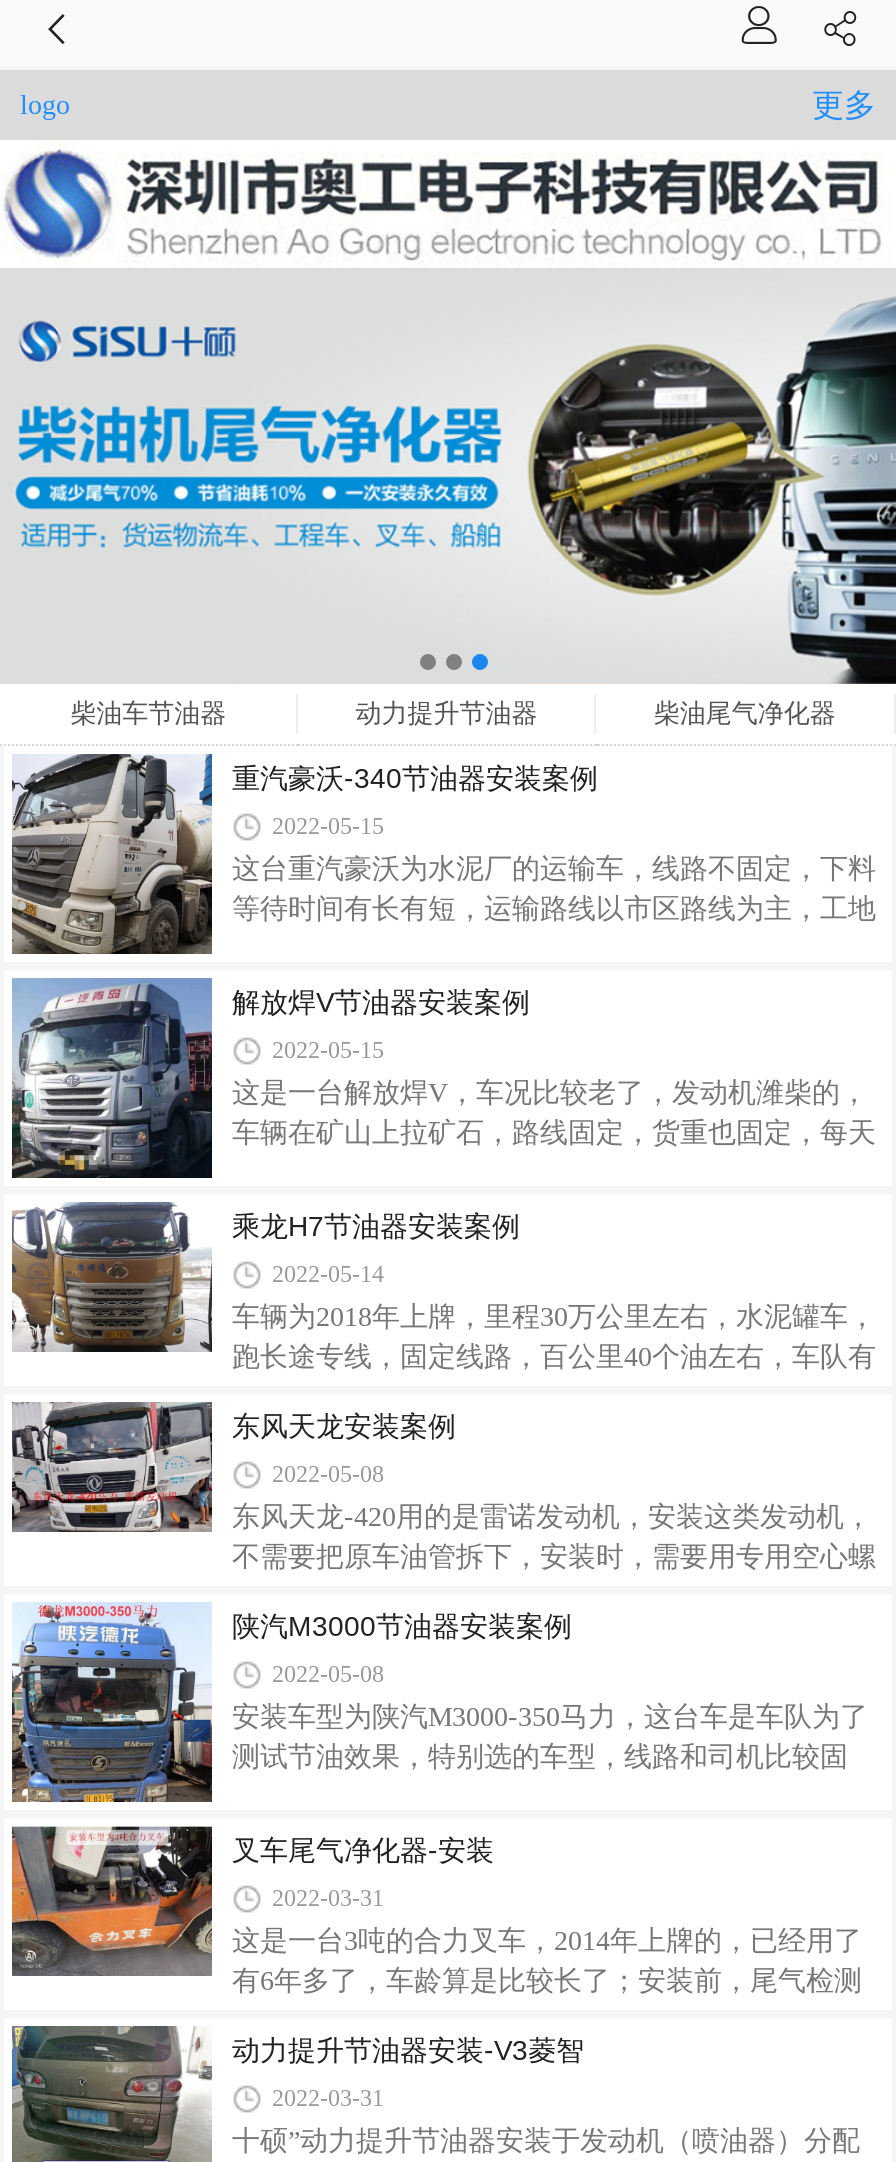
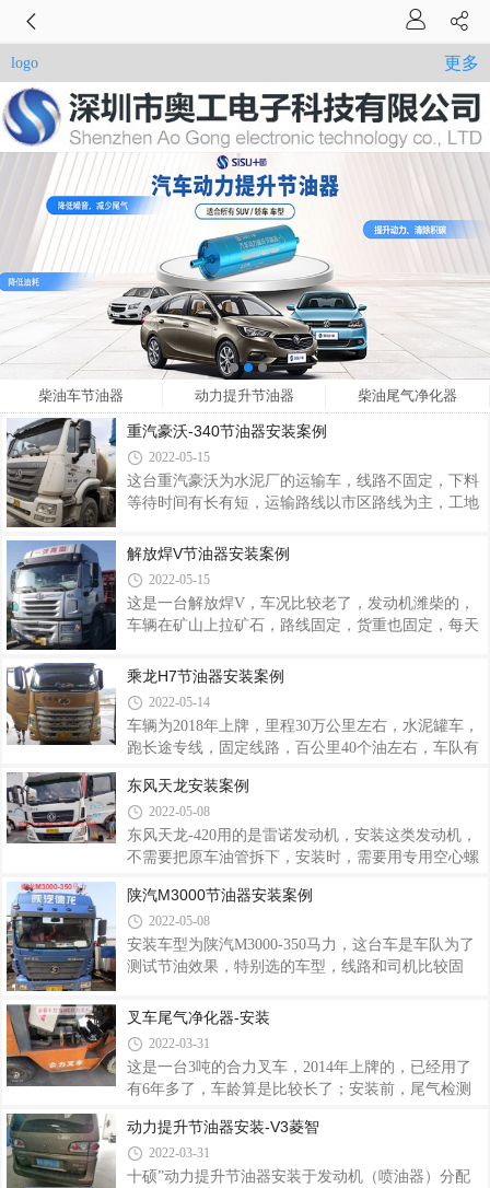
- [image]
+ [image]
